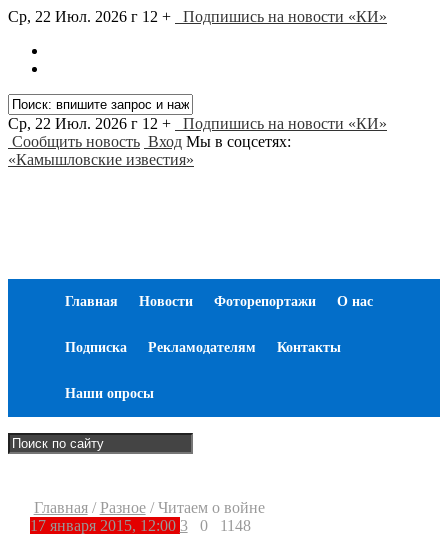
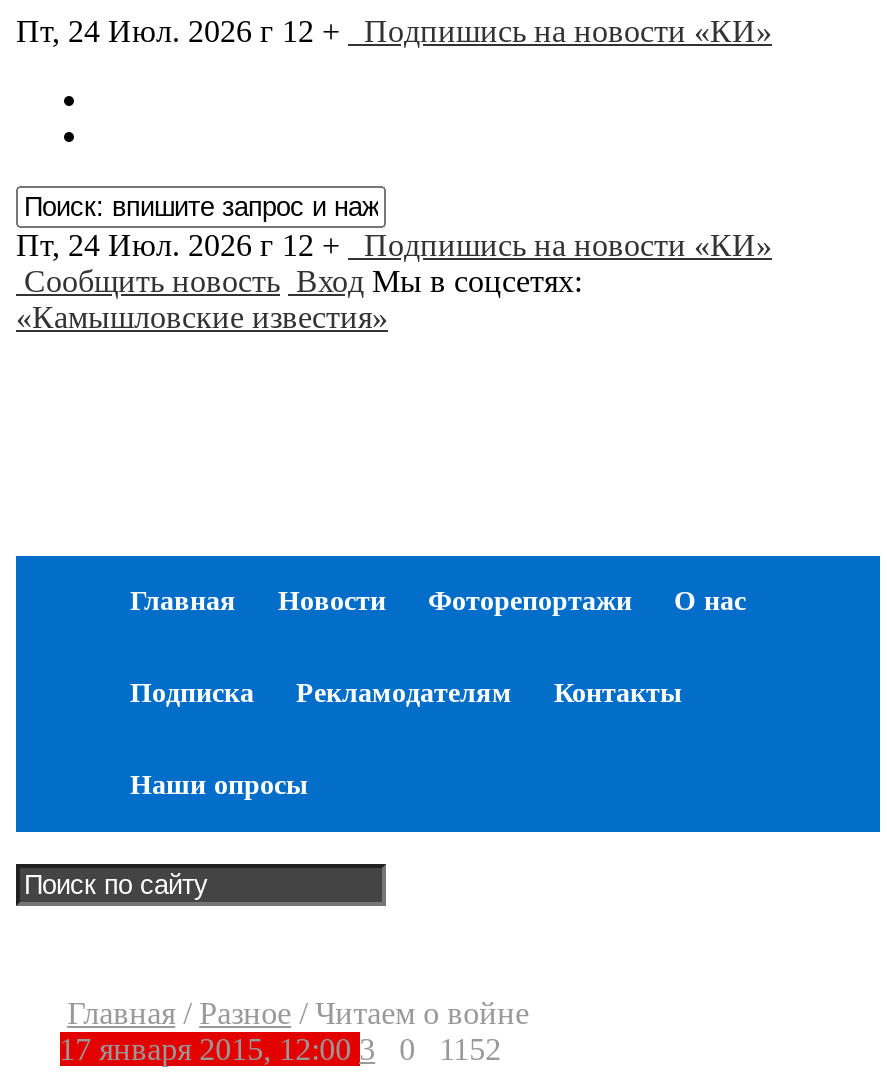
- Ср, 22 Июл. 2026 г 12 + Подпишись на новости «КИ»
+ Пт, 24 Июл. 2026 г 12 + Подпишись на новости «КИ»

- Ср, 22 Июл. 2026 г 12 + Подпишись на новости «КИ»
+ Пт, 24 Июл. 2026 г 12 + Подпишись на новости «КИ»

- 0 1148
+ 0 1152
